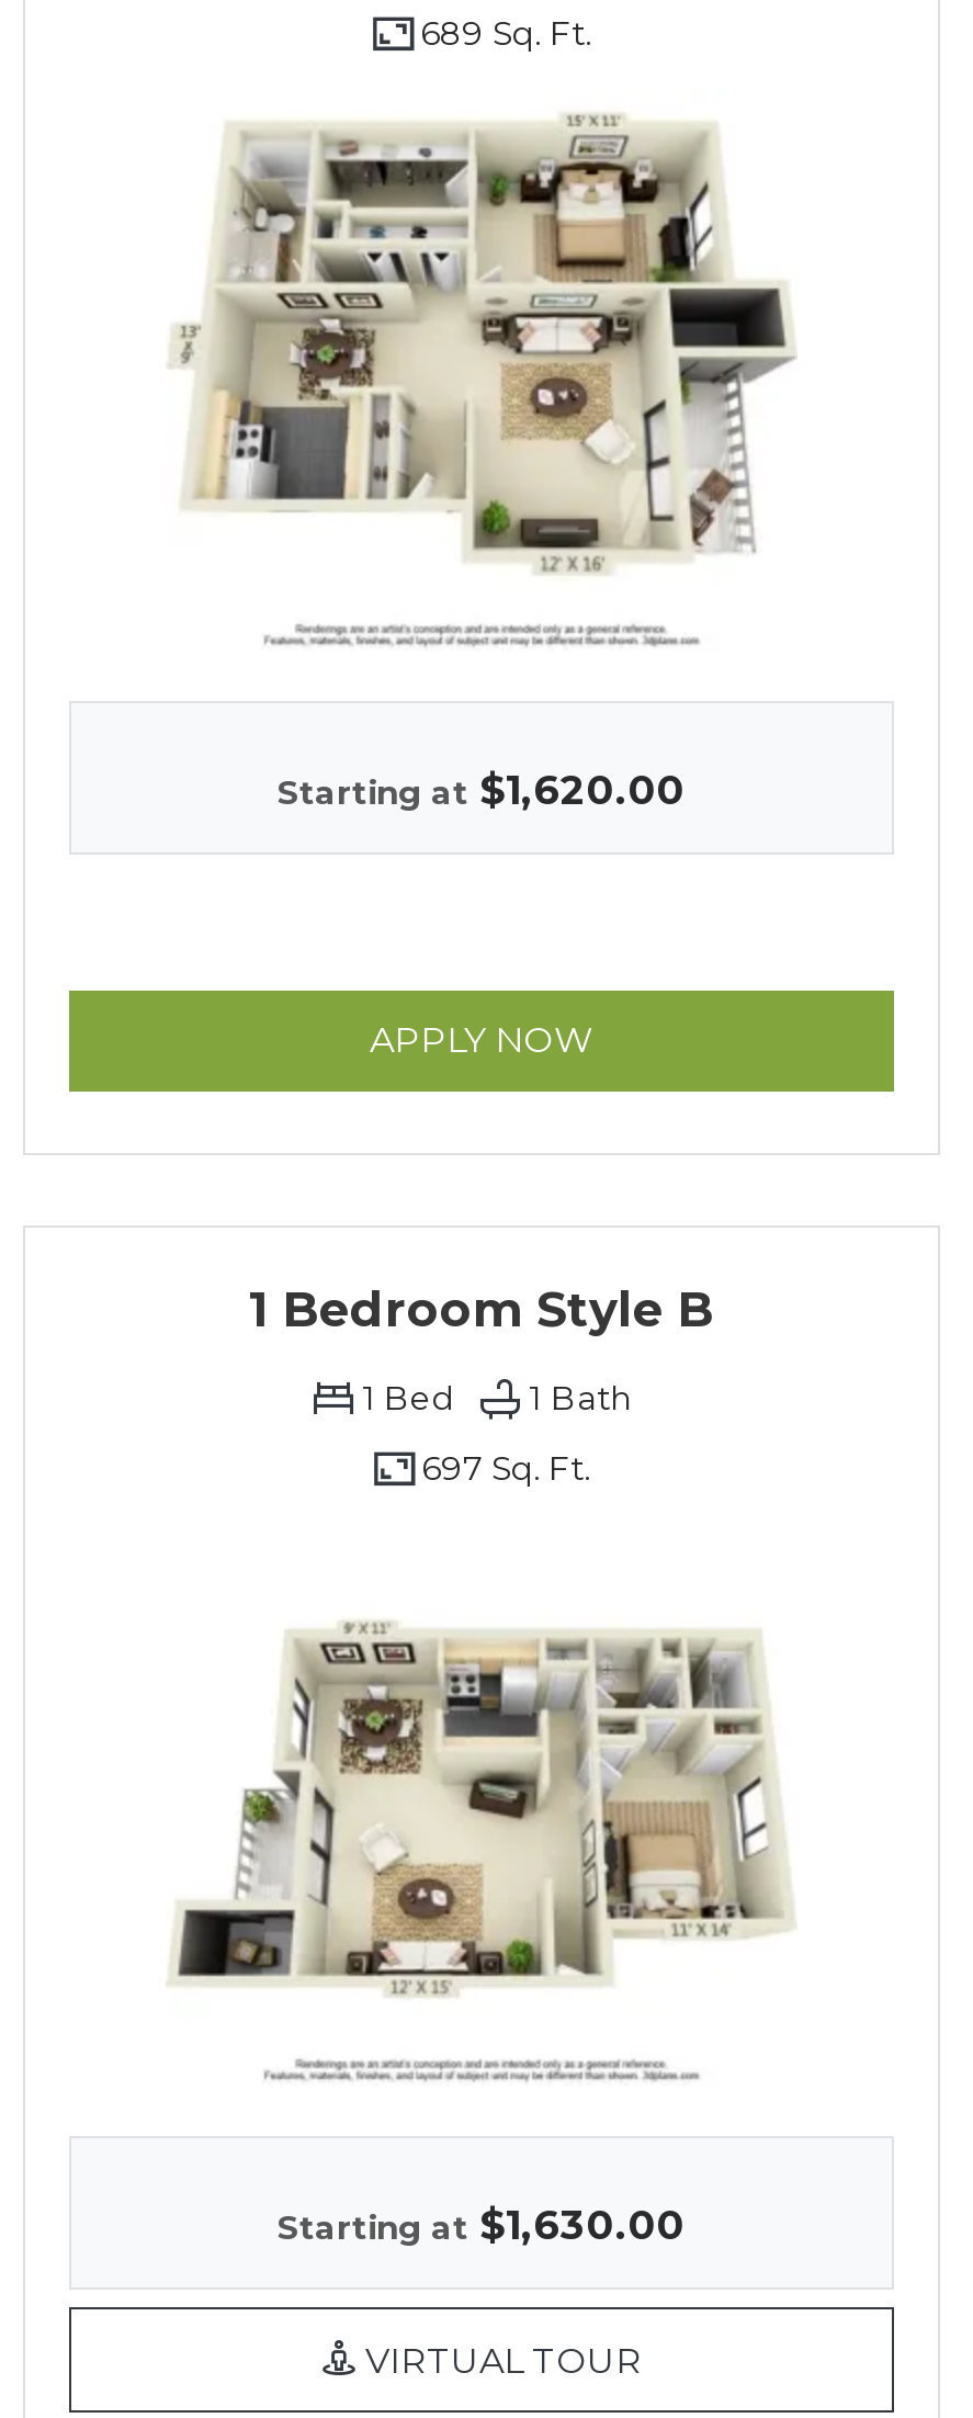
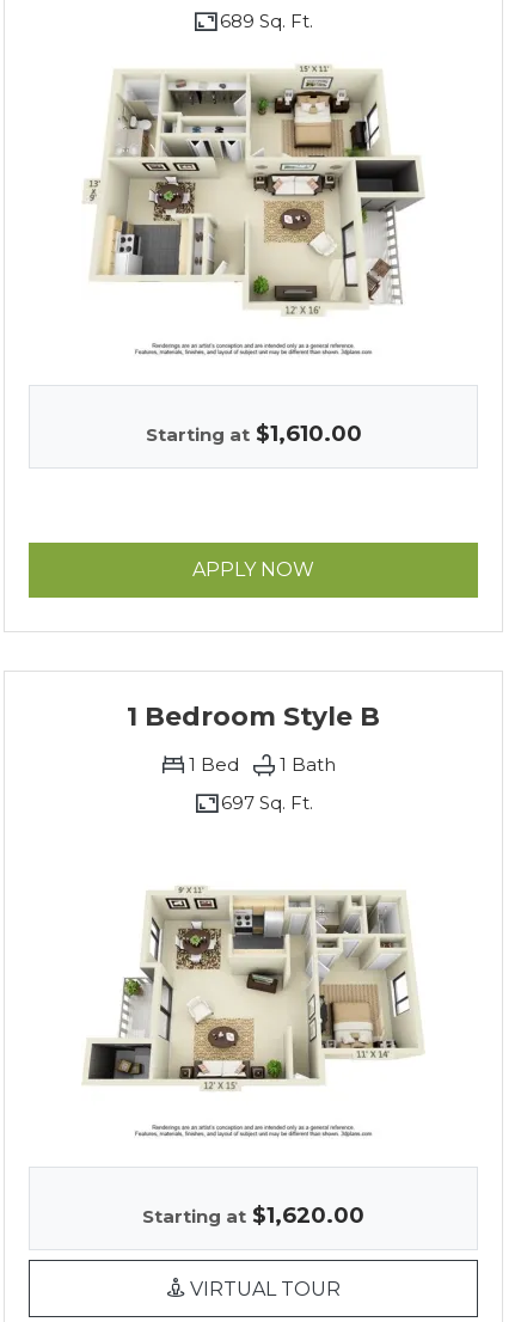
- Starting at $1,620.00
+ Starting at $1,610.00

- Starting at $1,630.00
+ Starting at $1,620.00
